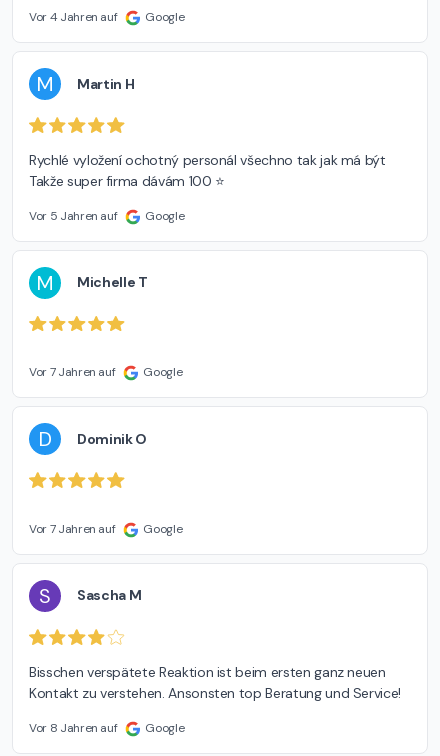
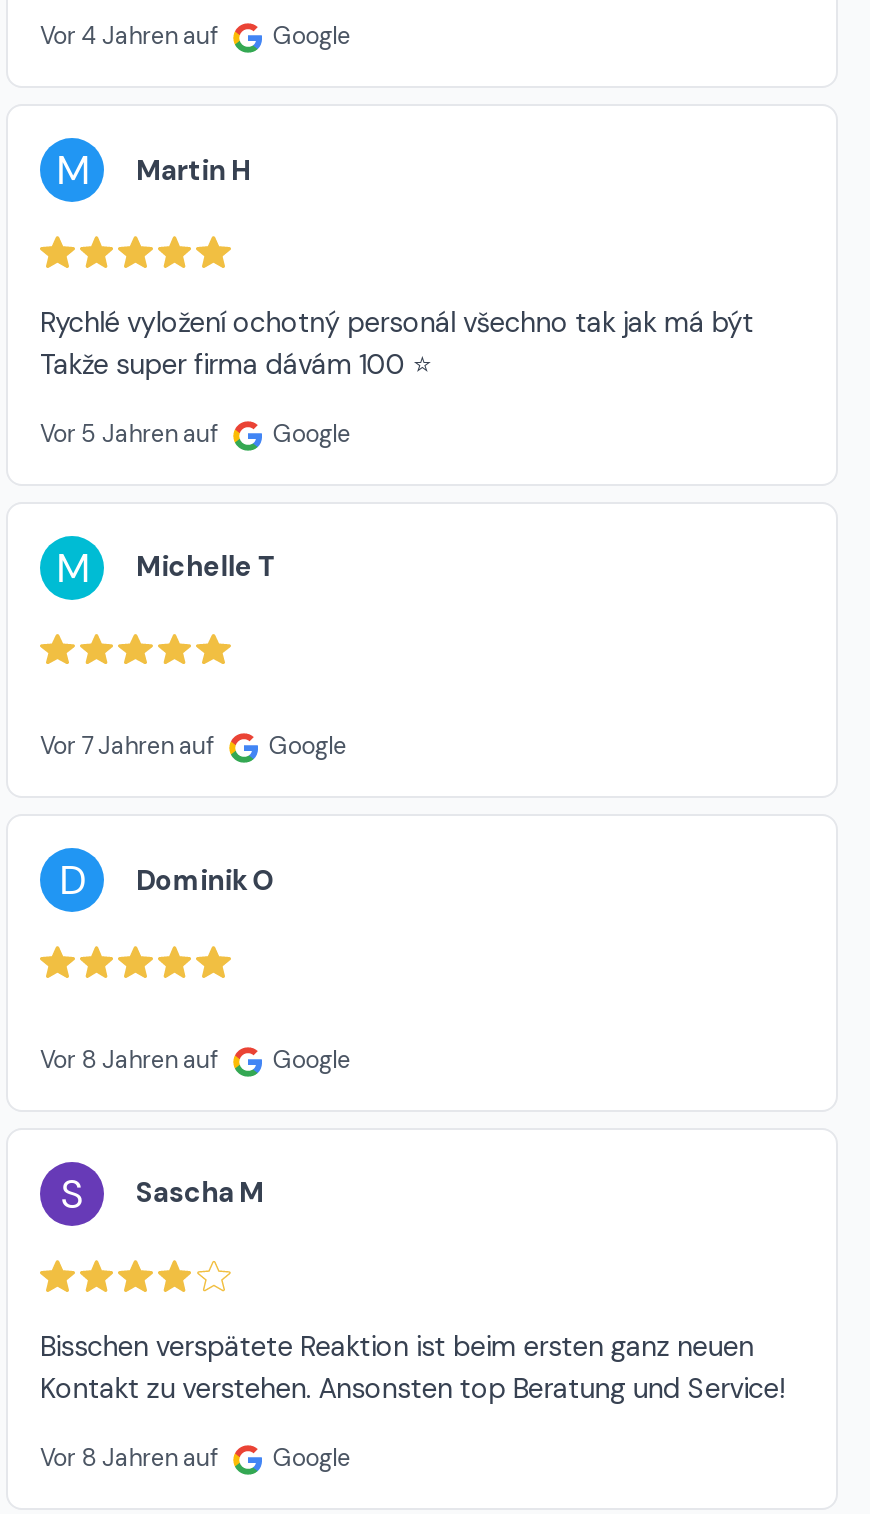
- Vor 7 Jahren auf
+ Vor 8 Jahren auf
